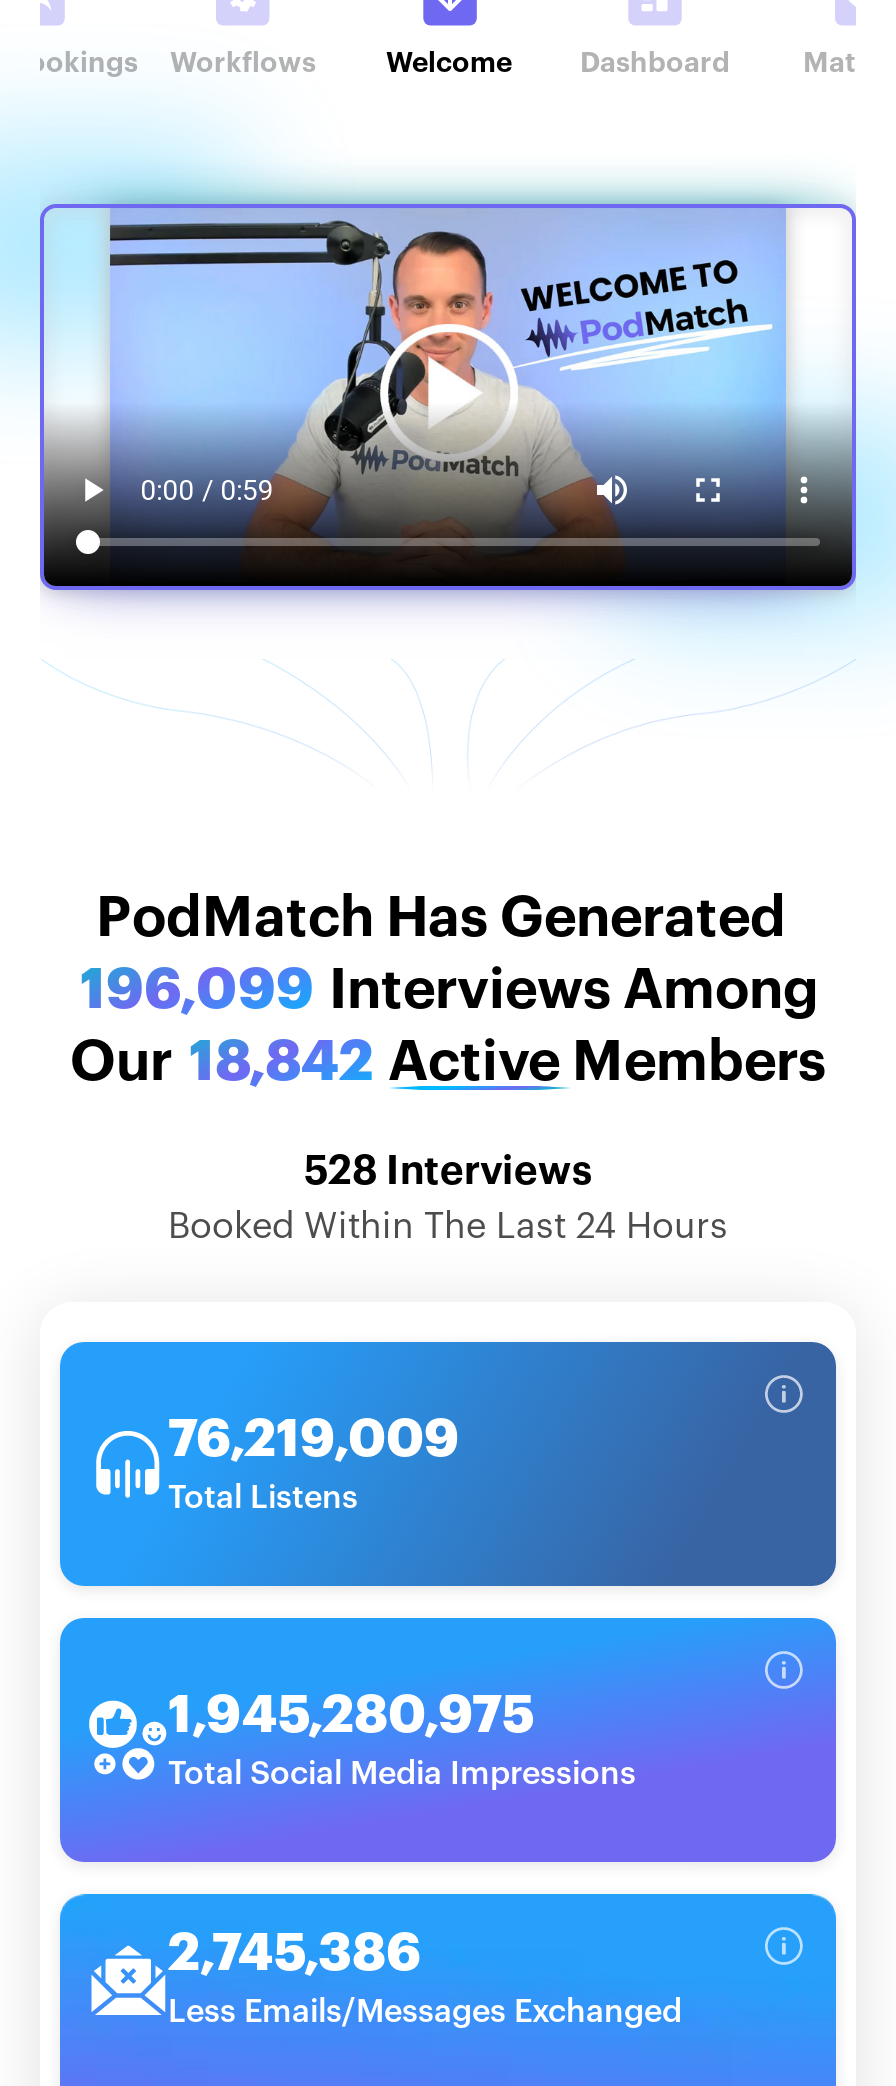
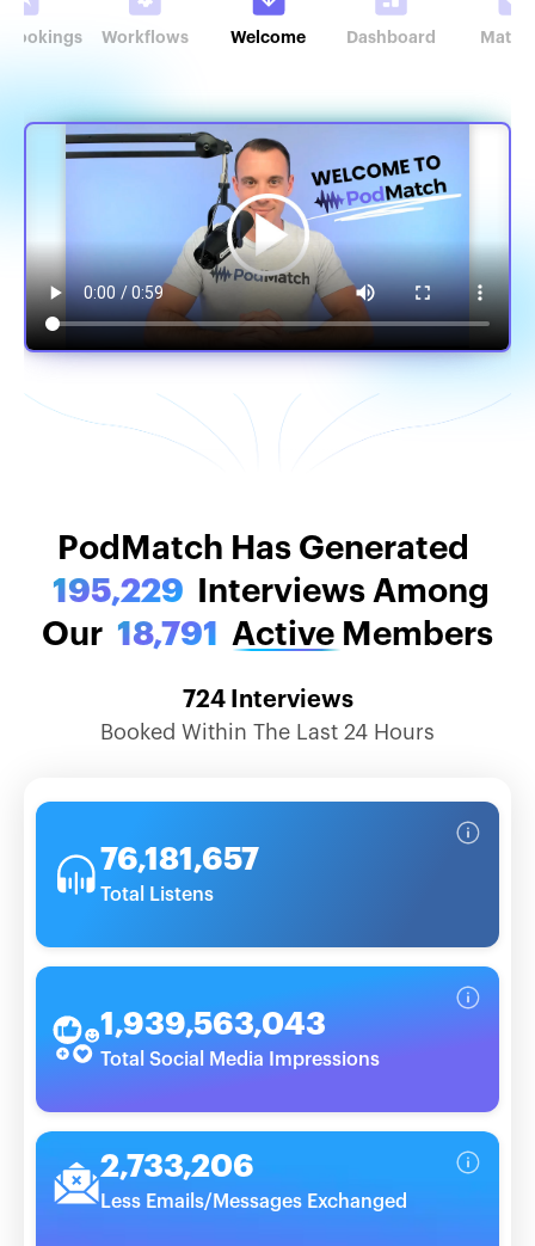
- 196,099 Interviews Among
+ 195,229 Interviews Among

- Our 18,842 Active Members
+ Our 18,791 Active Members

- 528 Interviews
+ 724 Interviews

- 76,219,009
+ 76,181,657

- 1,945,280,975
+ 1,939,563,043

- 2,745,386
+ 2,733,206
